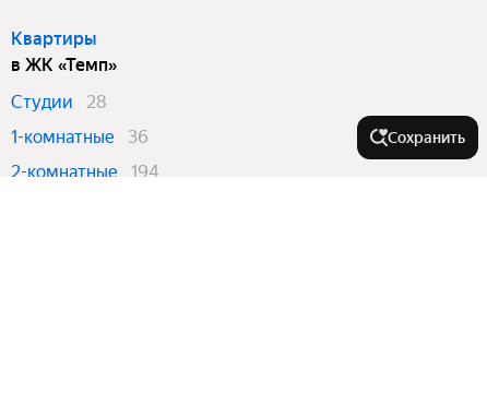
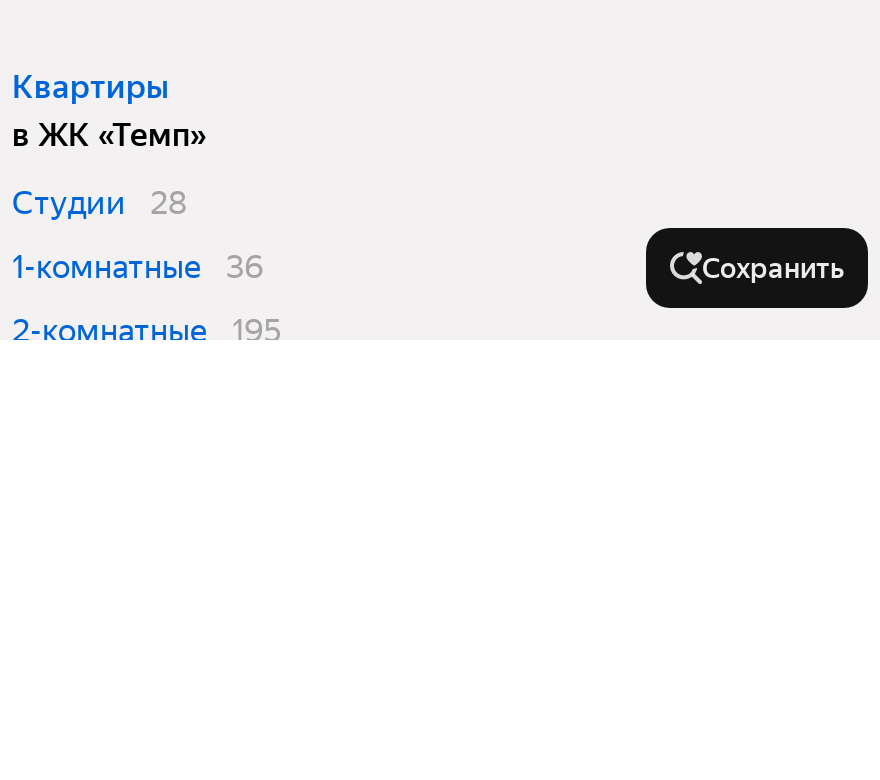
- 2-комнатные 194
+ 2-комнатные 195
